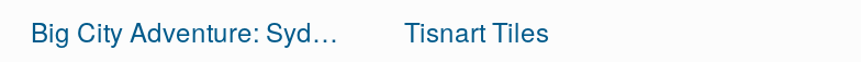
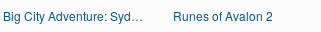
- Tisnart Tiles
+ Runes of Avalon 2
